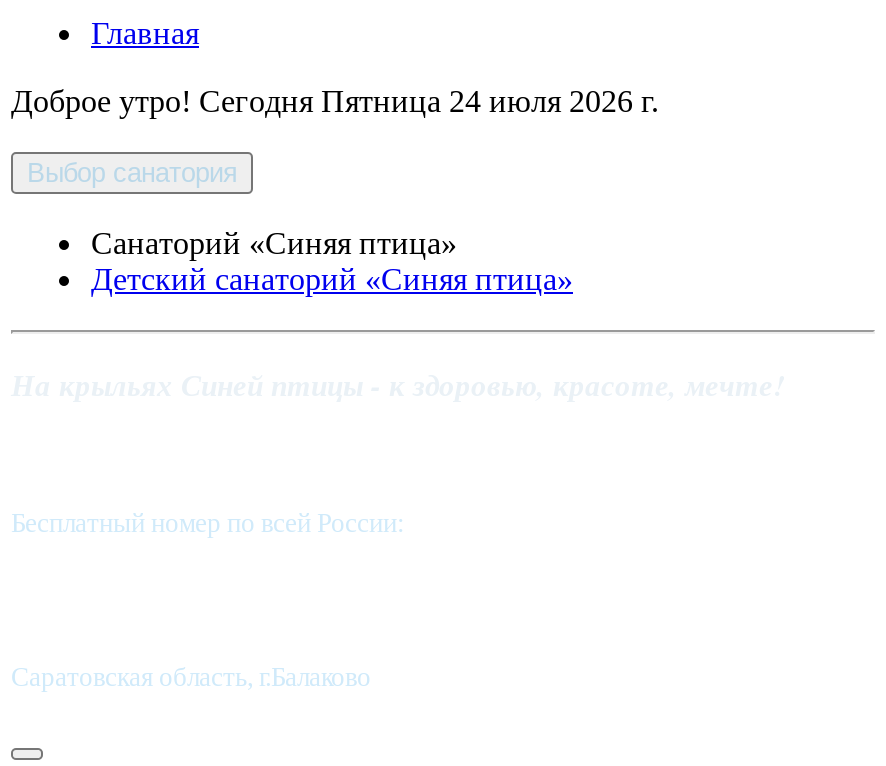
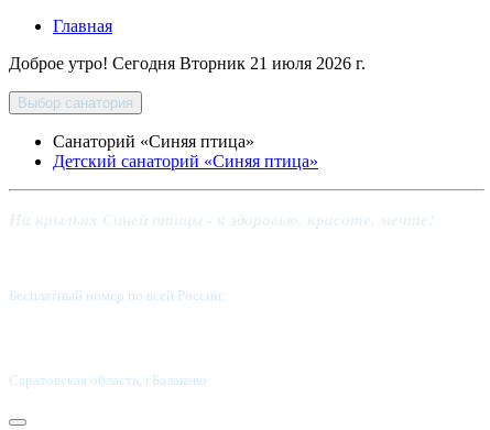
- Доброе утро! Сегодня Пятница 24 июля 2026 г.
+ Доброе утро! Сегодня Вторник 21 июля 2026 г.
